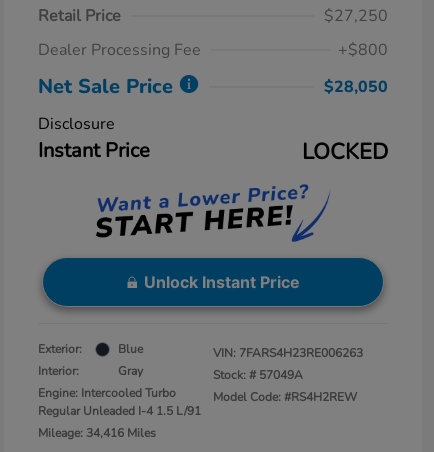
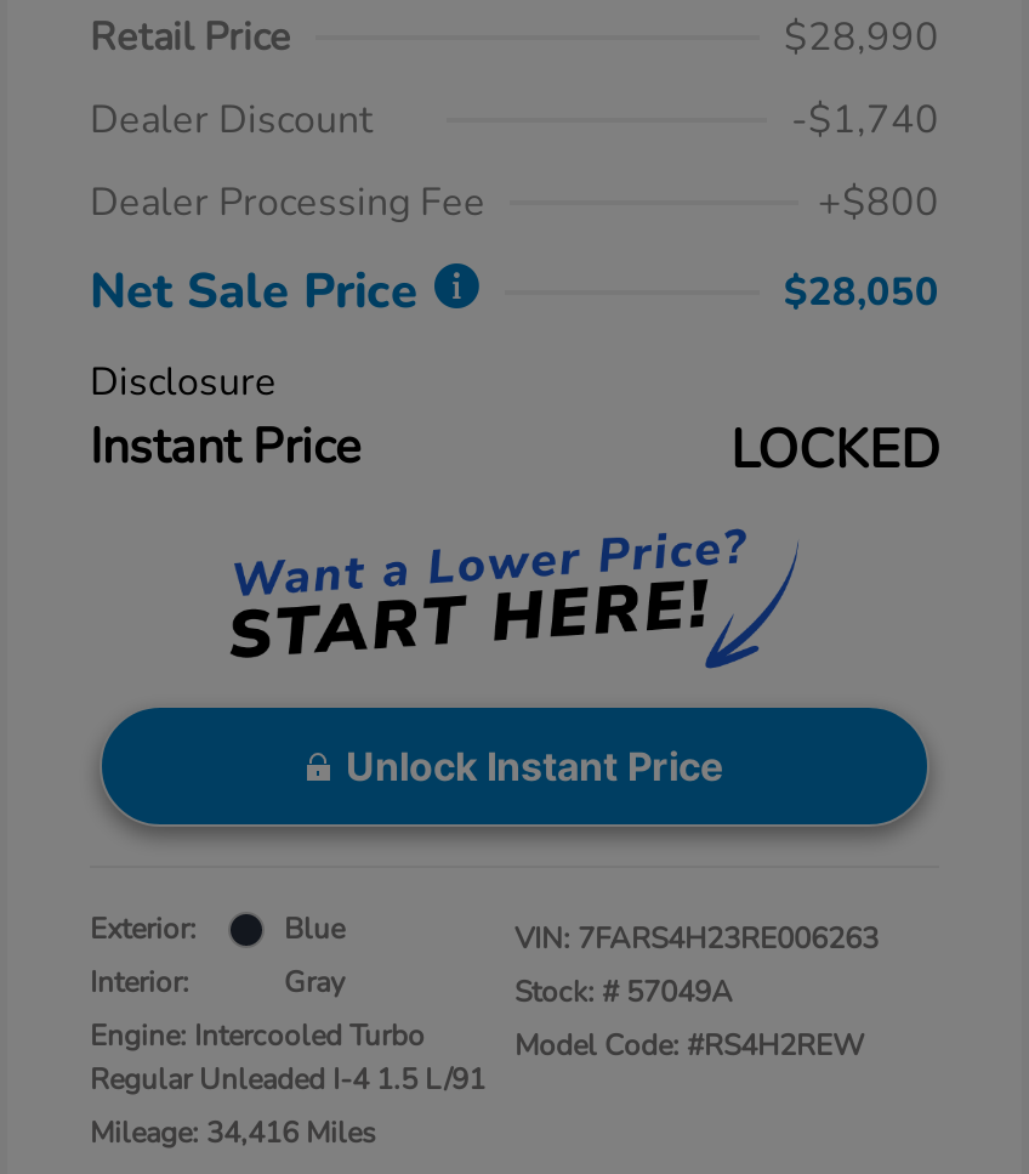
- $27,250
+ $28,990
+ Dealer Discount
+ -$1,740
